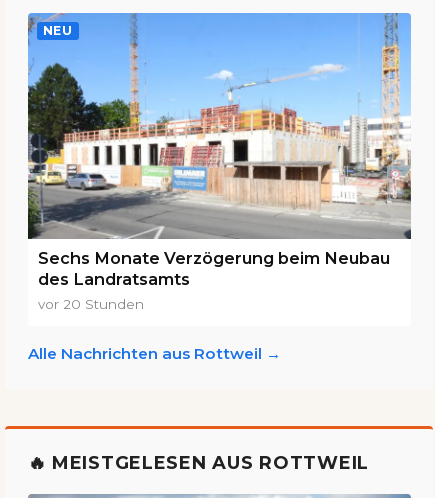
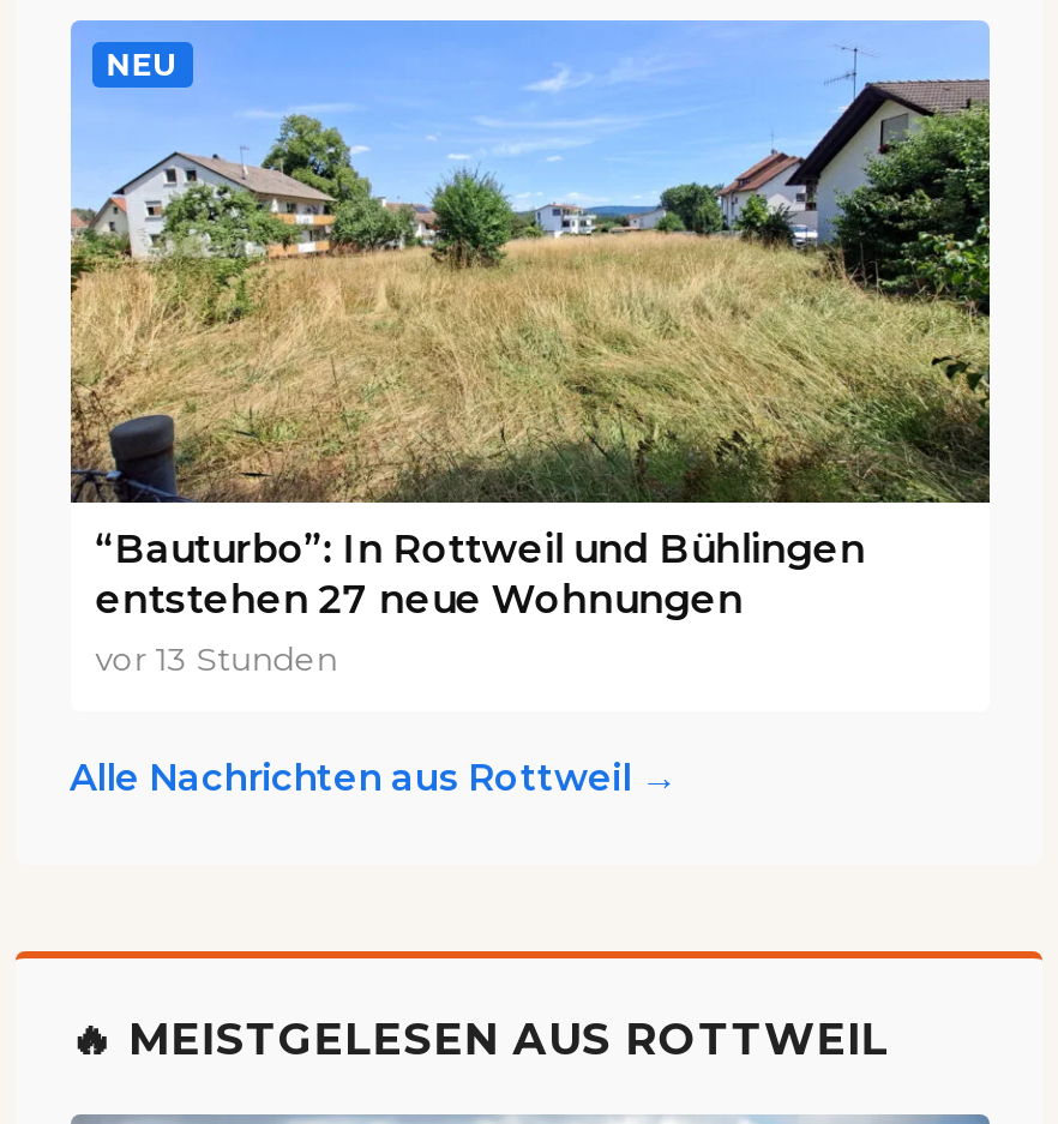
- [image]
- Sechs Monate Verzögerung beim Neubau
- des Landratsamts
- vor 20 Stunden
+ [image]
+ “Bauturbo”: In Rottweil und Bühlingen
+ entstehen 27 neue Wohnungen
+ vor 13 Stunden
